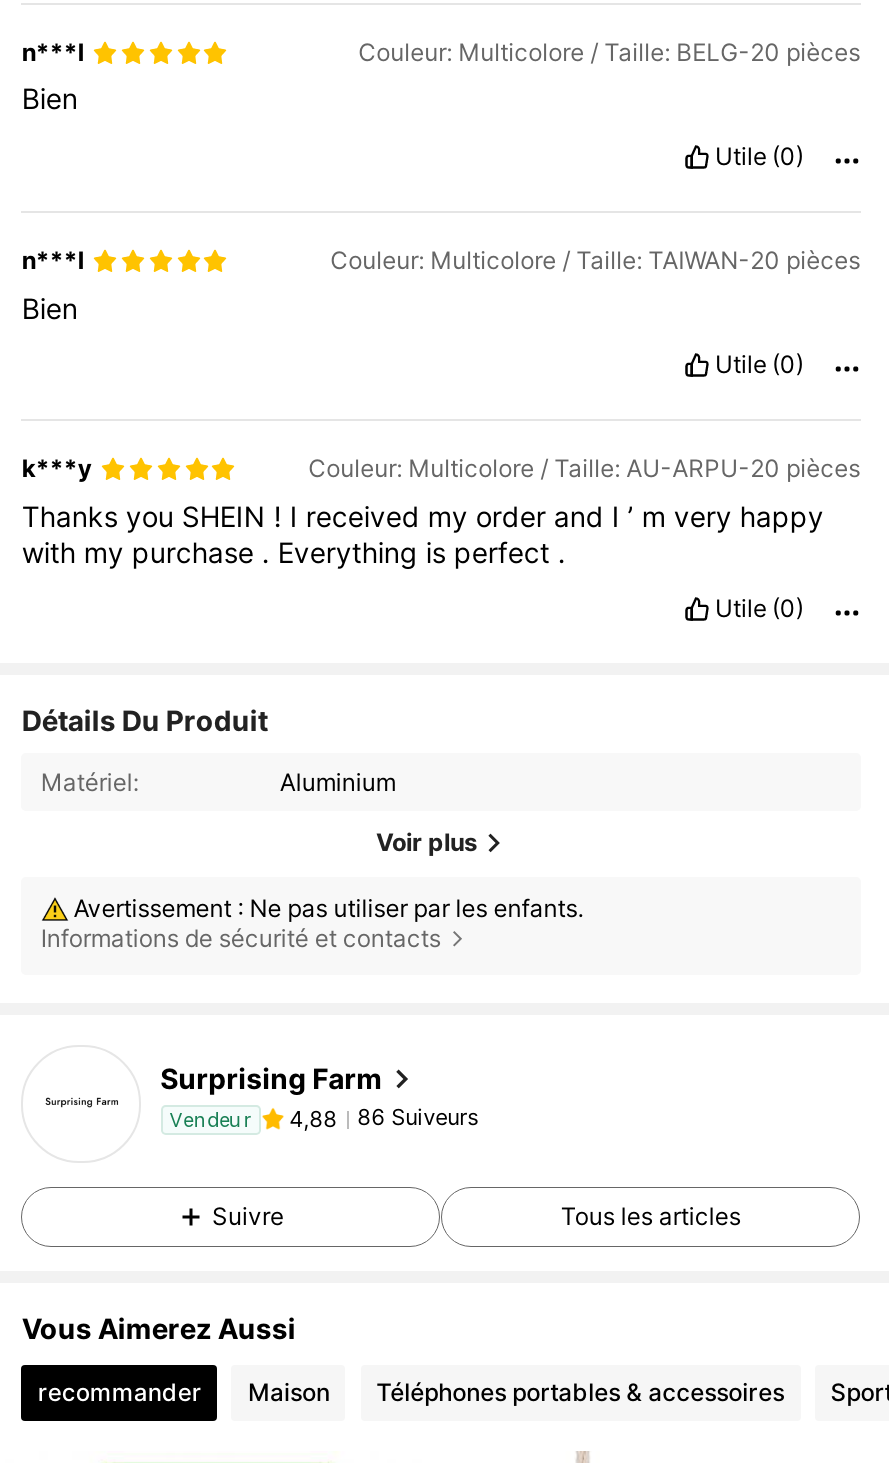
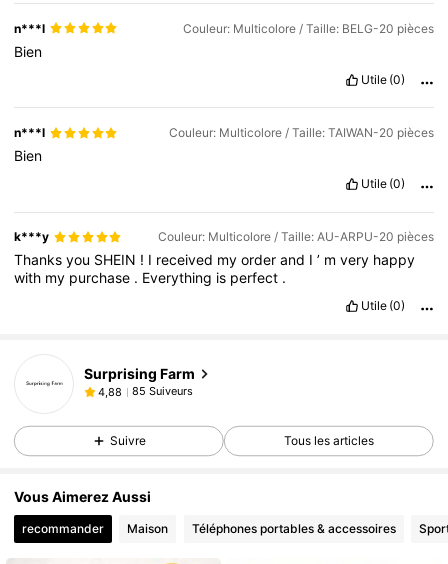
- Détails Du Produit
- Matériel:
- Aluminium
- Voir plus
- Avertissement : Ne pas utiliser par les enfants.
- Informations de sécurité et contacts

- Vendeur

- 86 Suiveurs
+ 85 Suiveurs
